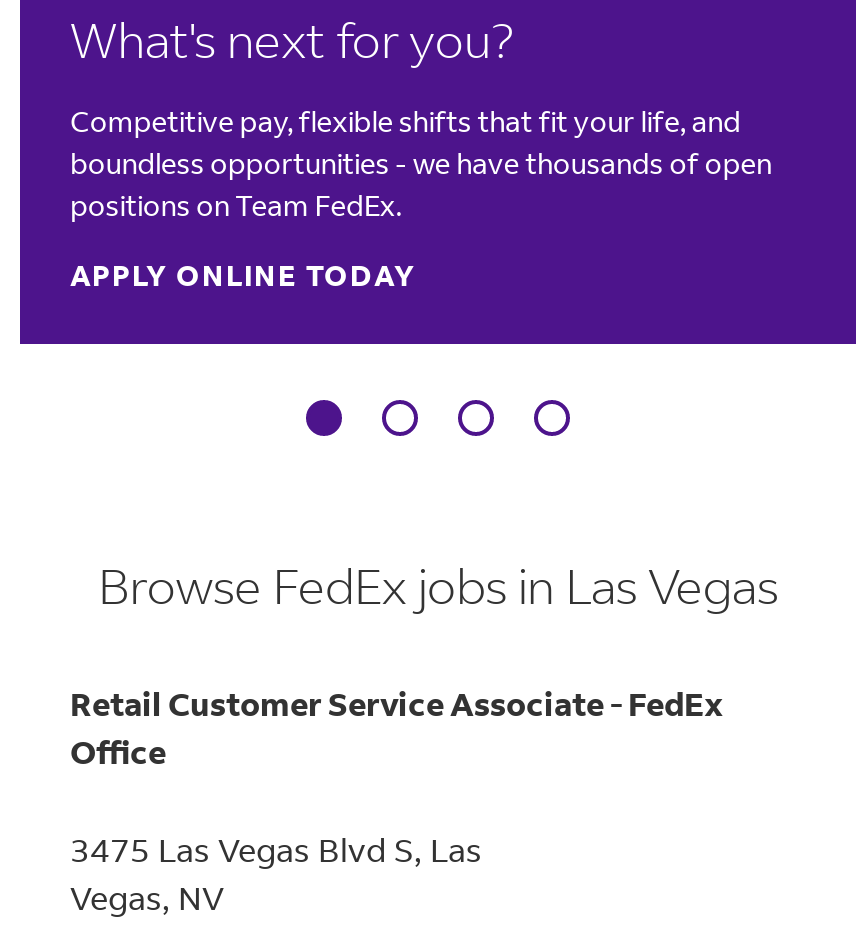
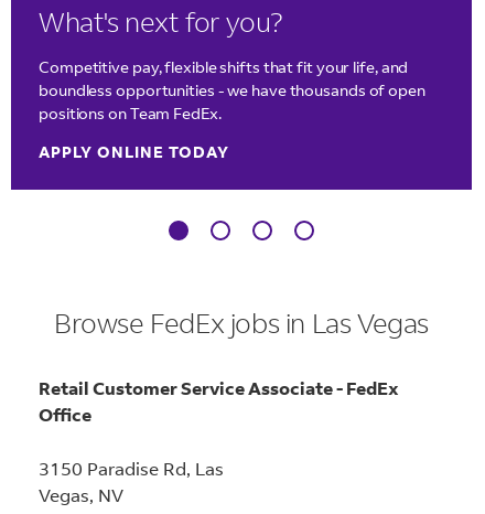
- 3475 Las Vegas Blvd S, Las
+ 3150 Paradise Rd, Las
